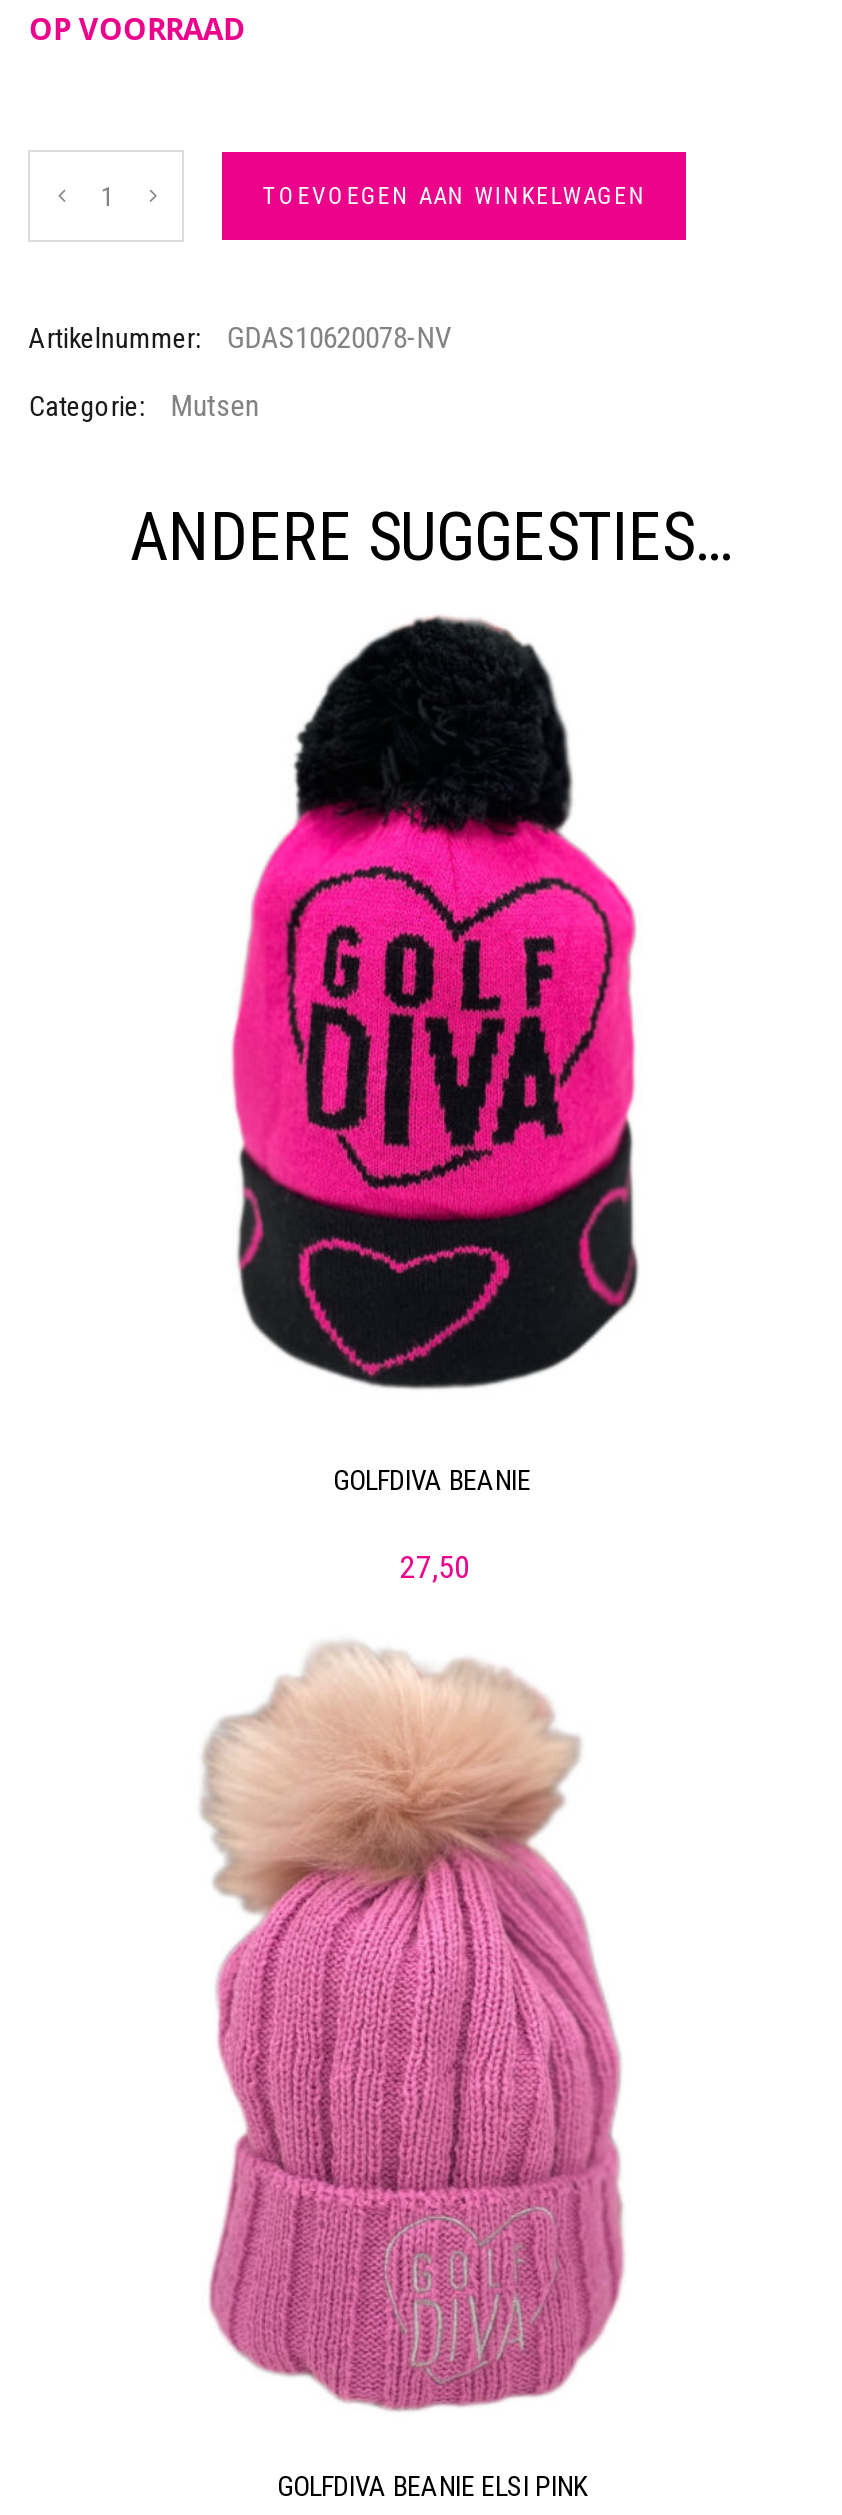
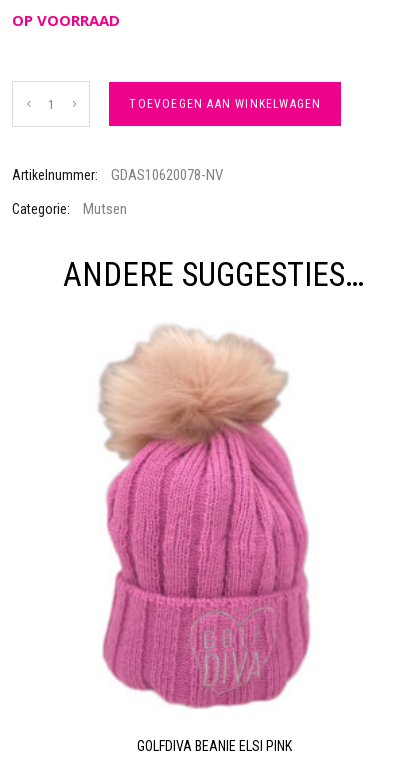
- [image]
- GOLFDIVA BEANIE
- 27,50
